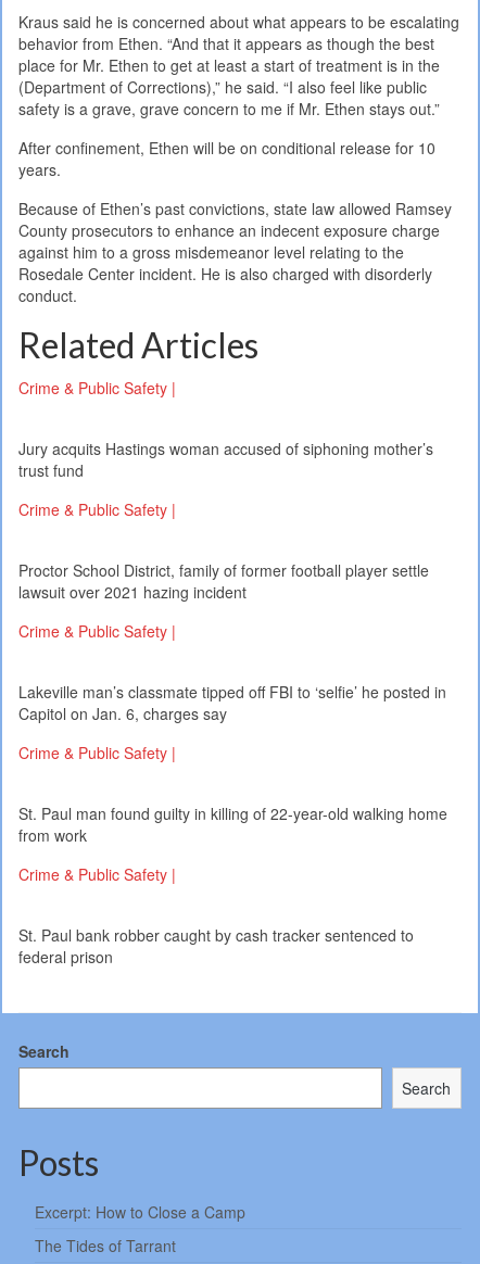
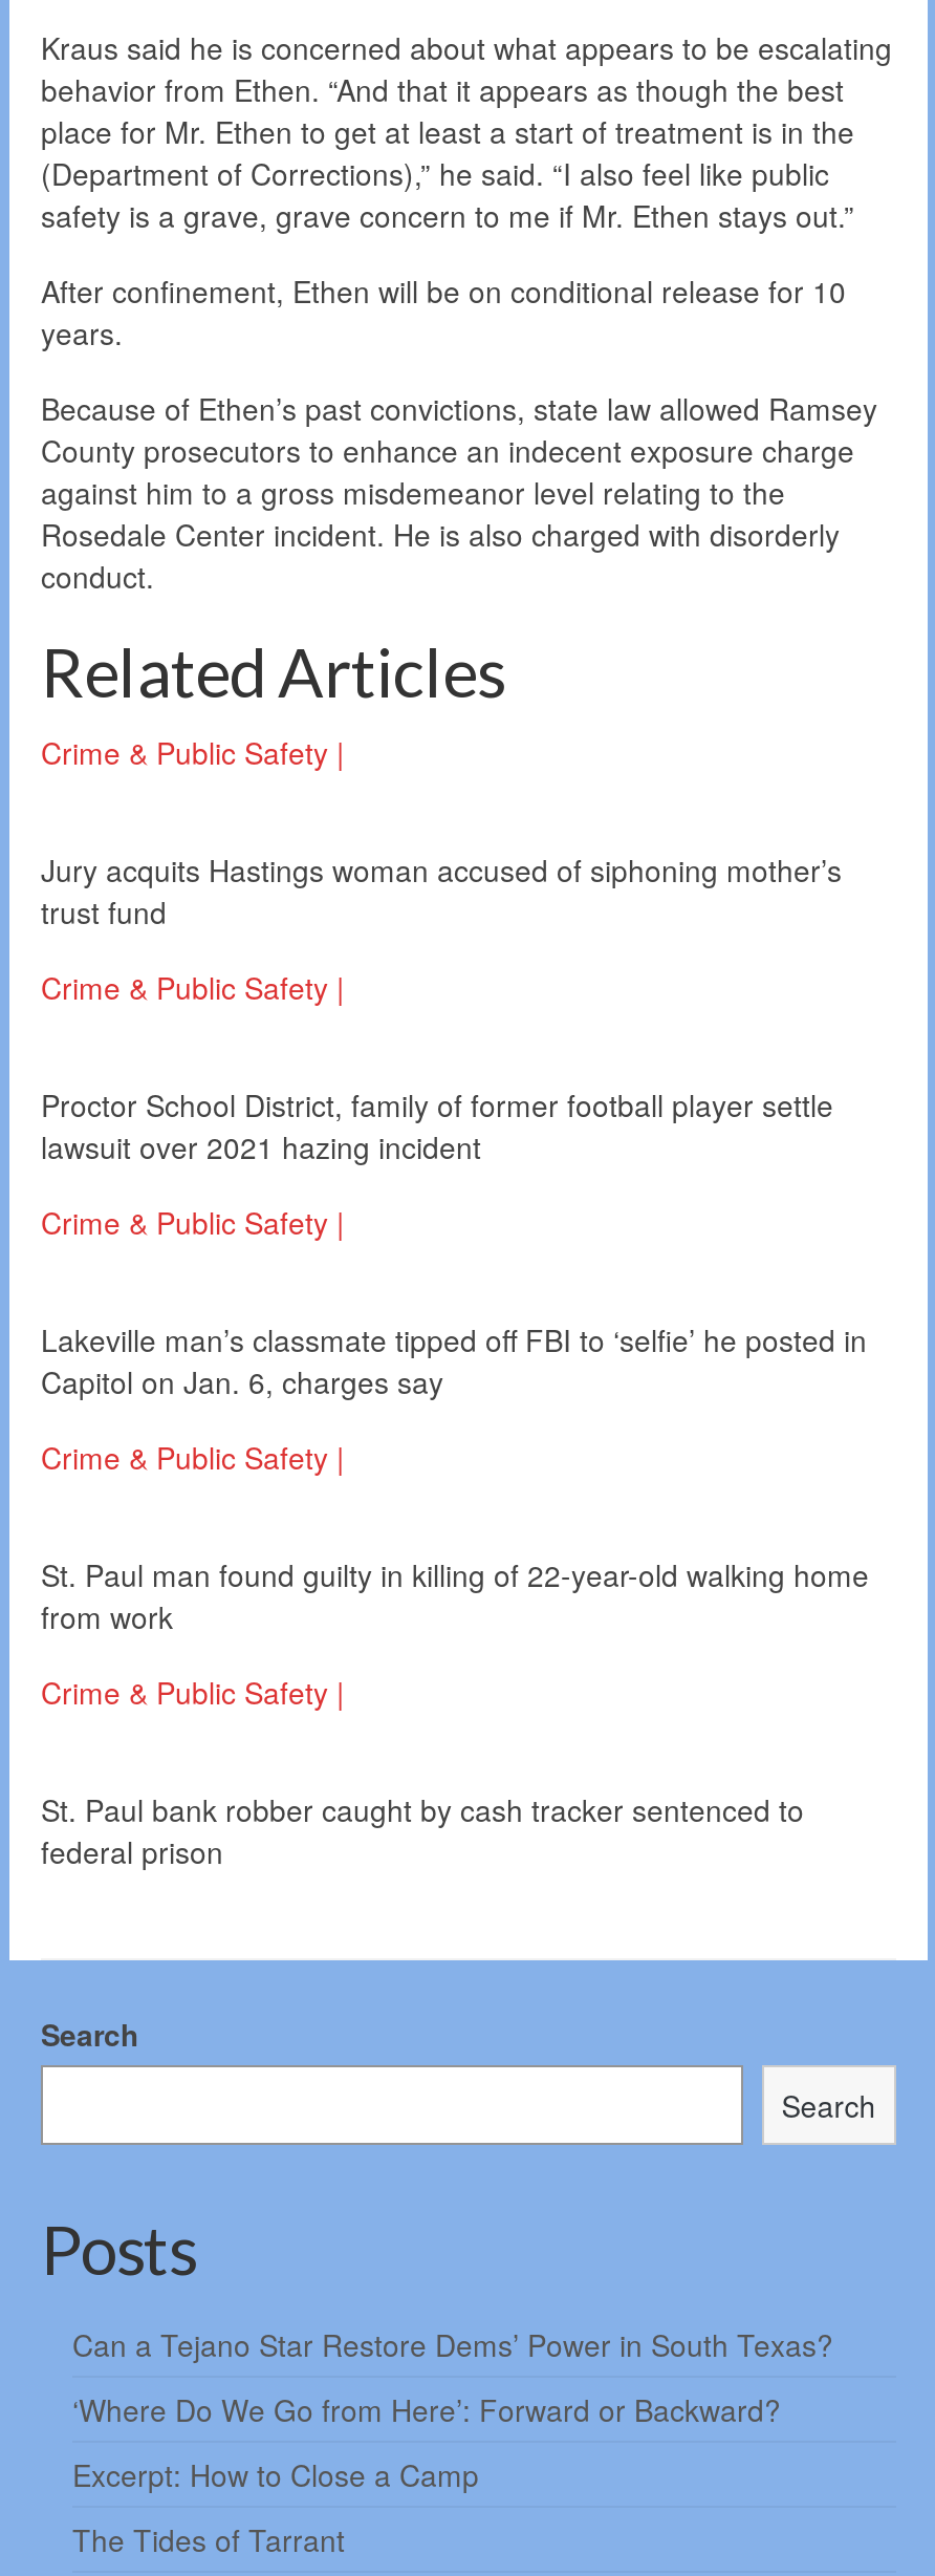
+ Can a Tejano Star Restore Dems’ Power in South Texas?
+ ‘Where Do We Go from Here’: Forward or Backward?
